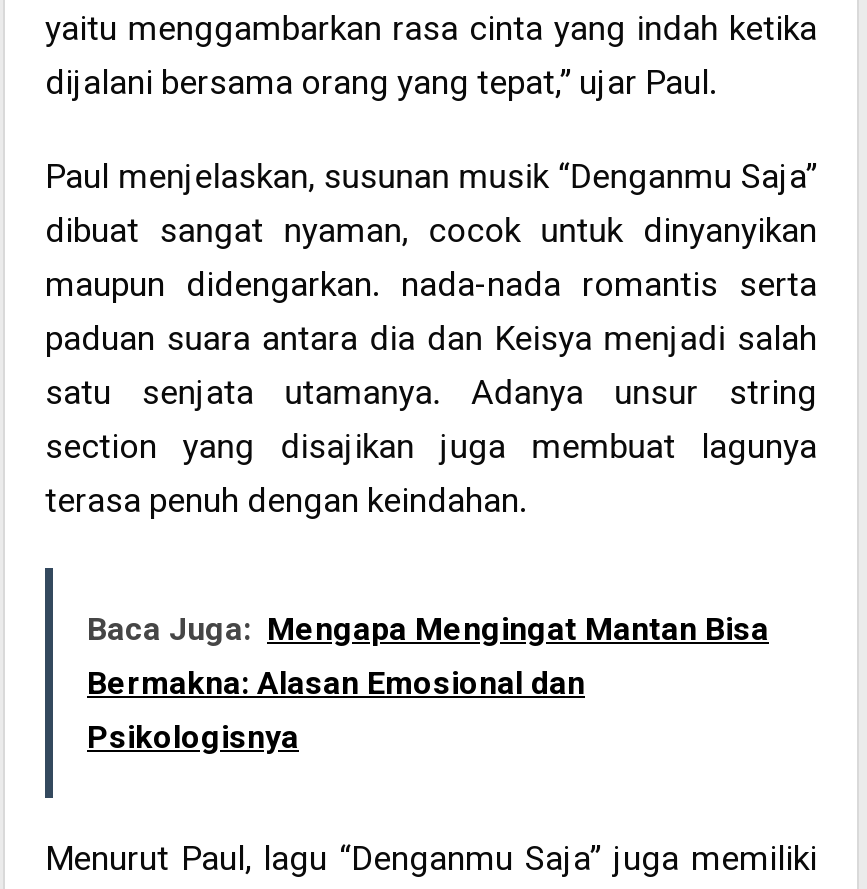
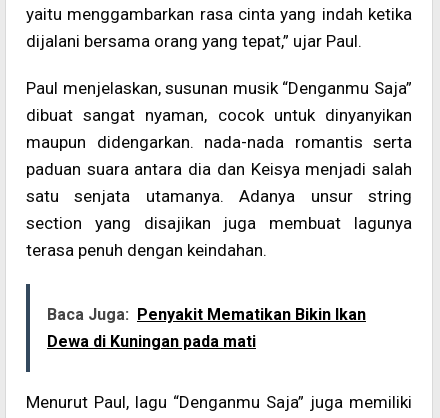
- Baca Juga: Mengapa Mengingat Mantan Bisa
- Bermakna: Alasan Emosional dan
- Psikologisnya
+ Baca Juga: Penyakit Mematikan Bikin Ikan
+ Dewa di Kuningan pada mati
